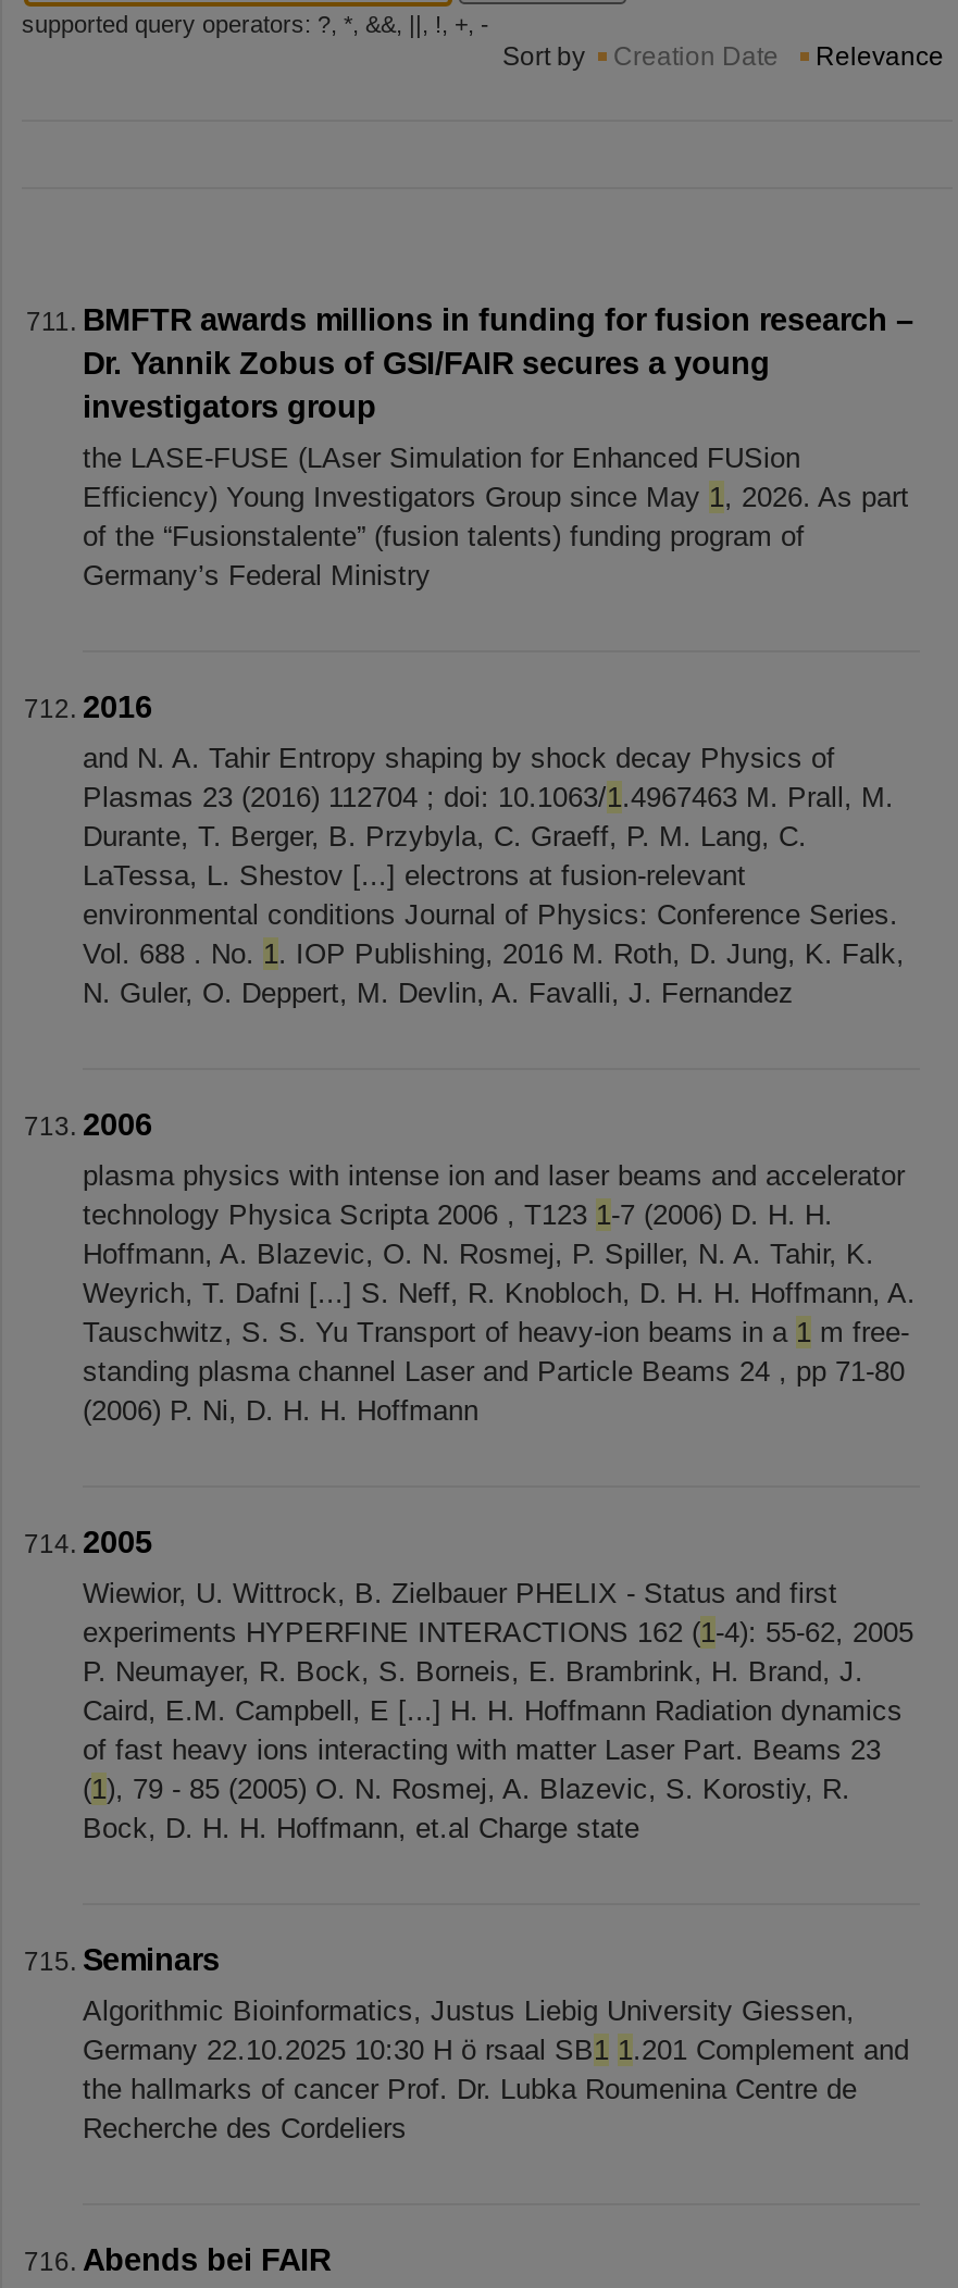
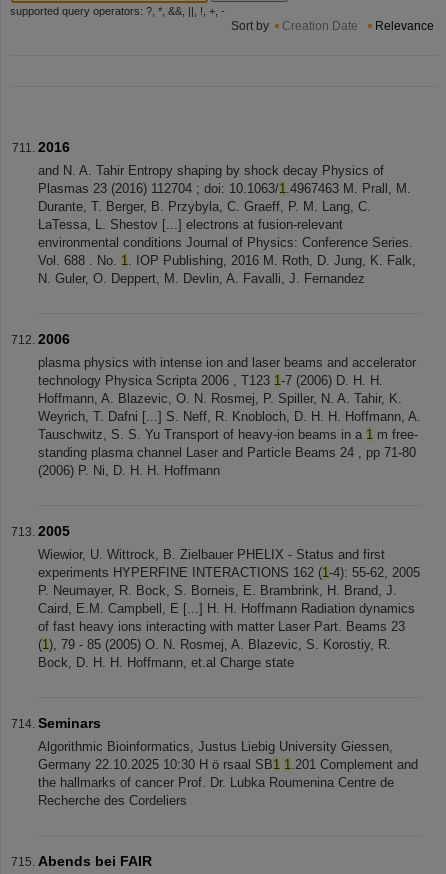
- BMFTR awards millions in funding for fusion research –
- Dr. Yannik Zobus of GSI/FAIR secures a young
- investigators group
- the LASE-FUSE (LAser Simulation for Enhanced FUSion
- Efficiency) Young Investigators Group since May 1, 2026. As part
- of the “Fusionstalente” (fusion talents) funding program of
- Germany’s Federal Ministry
